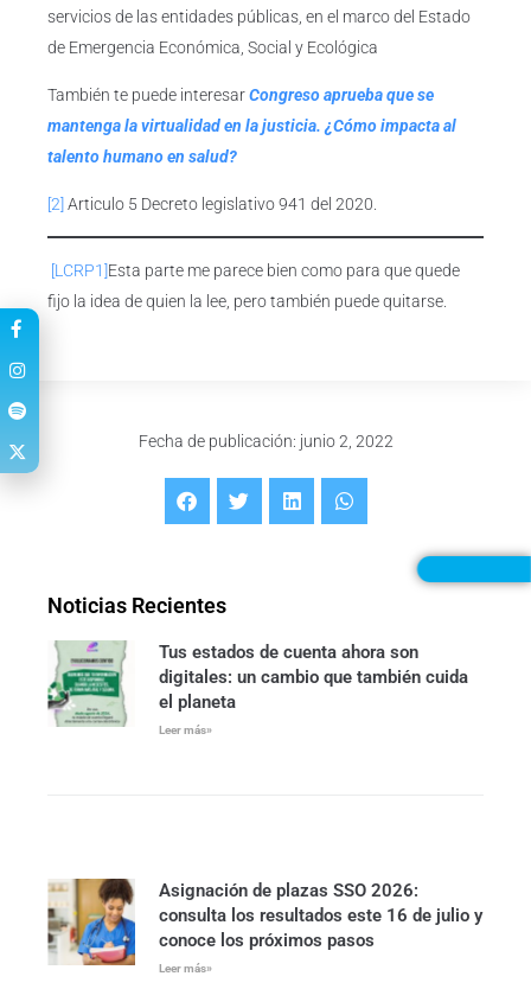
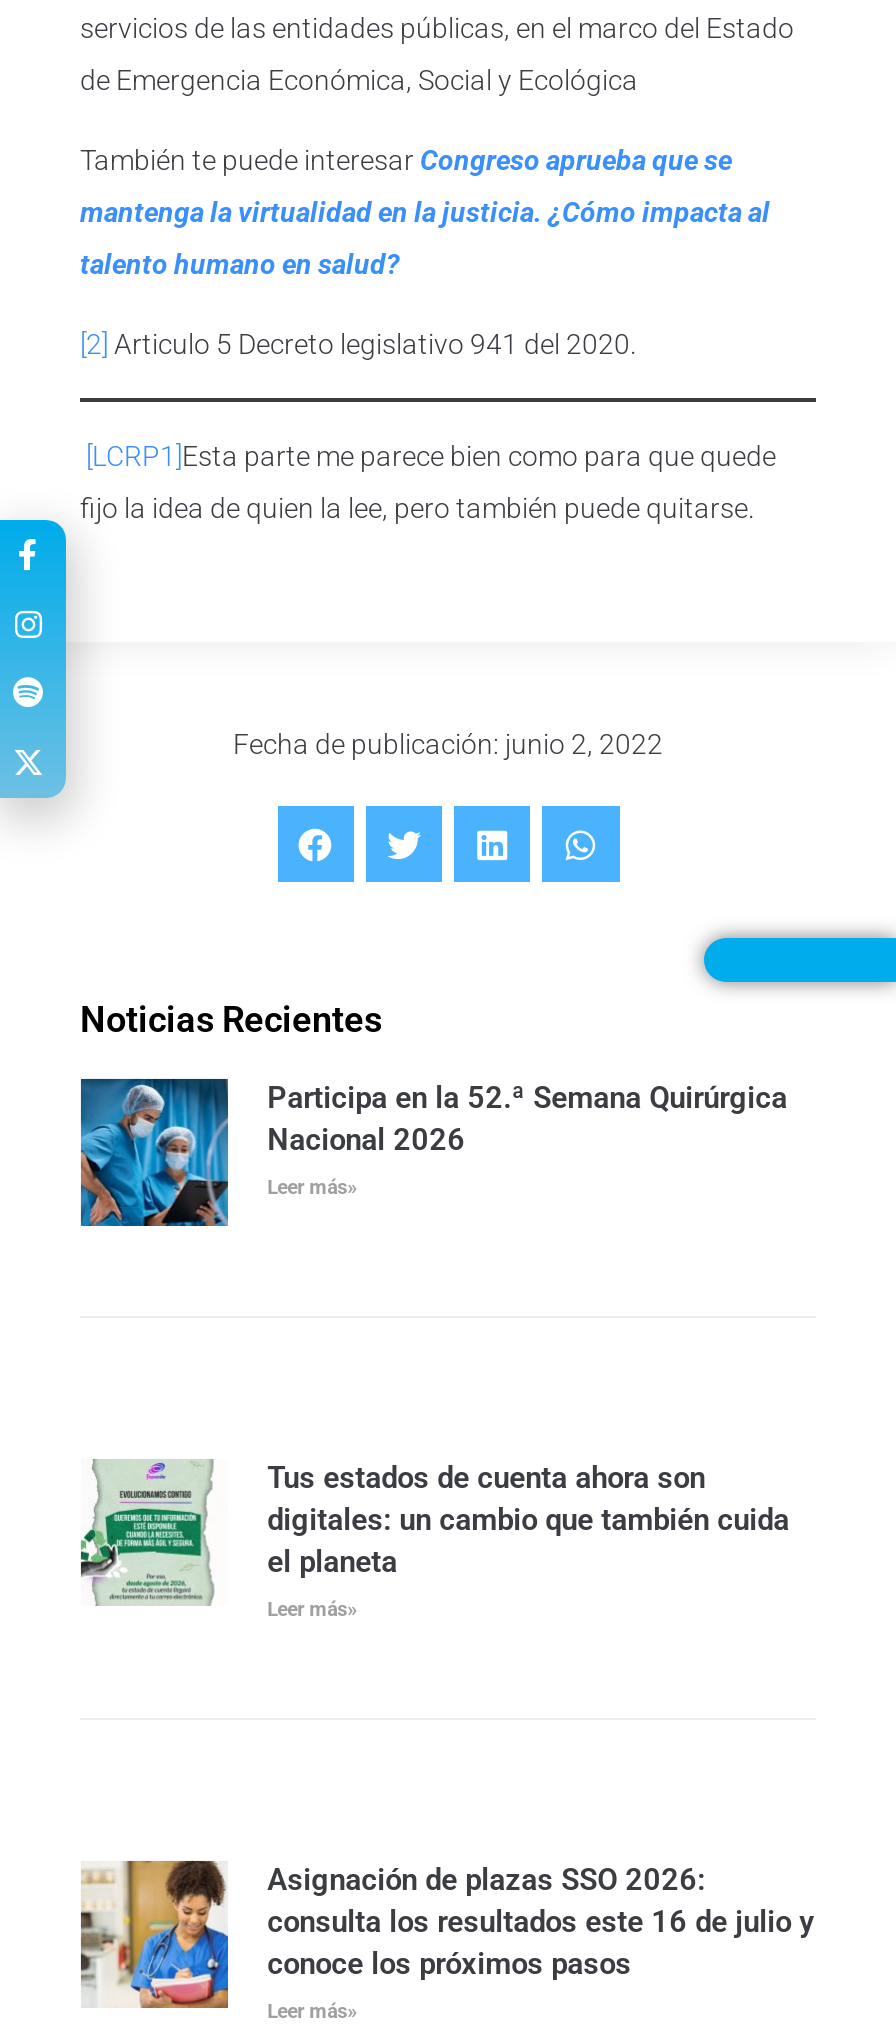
+ [image]
+ Participa en la 52.ª Semana Quirúrgica
+ Nacional 2026
+ Leer más»
